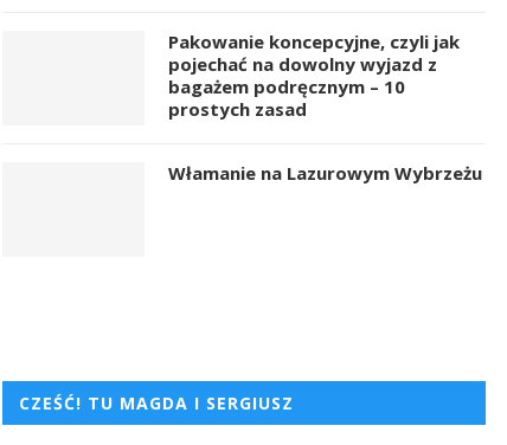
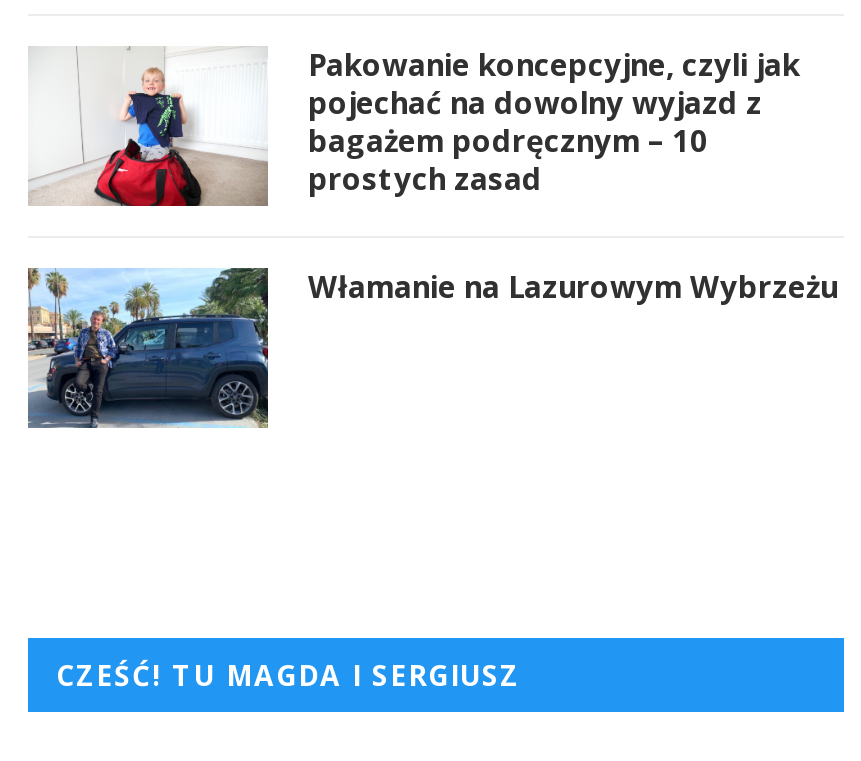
+ [image]

+ [image]
